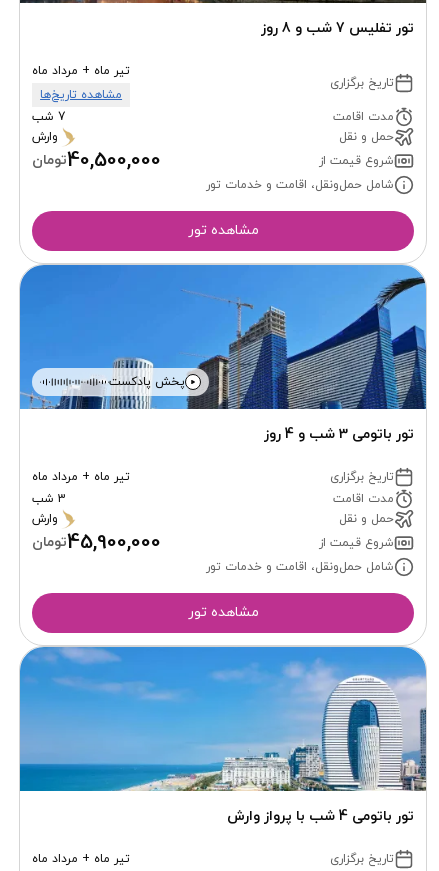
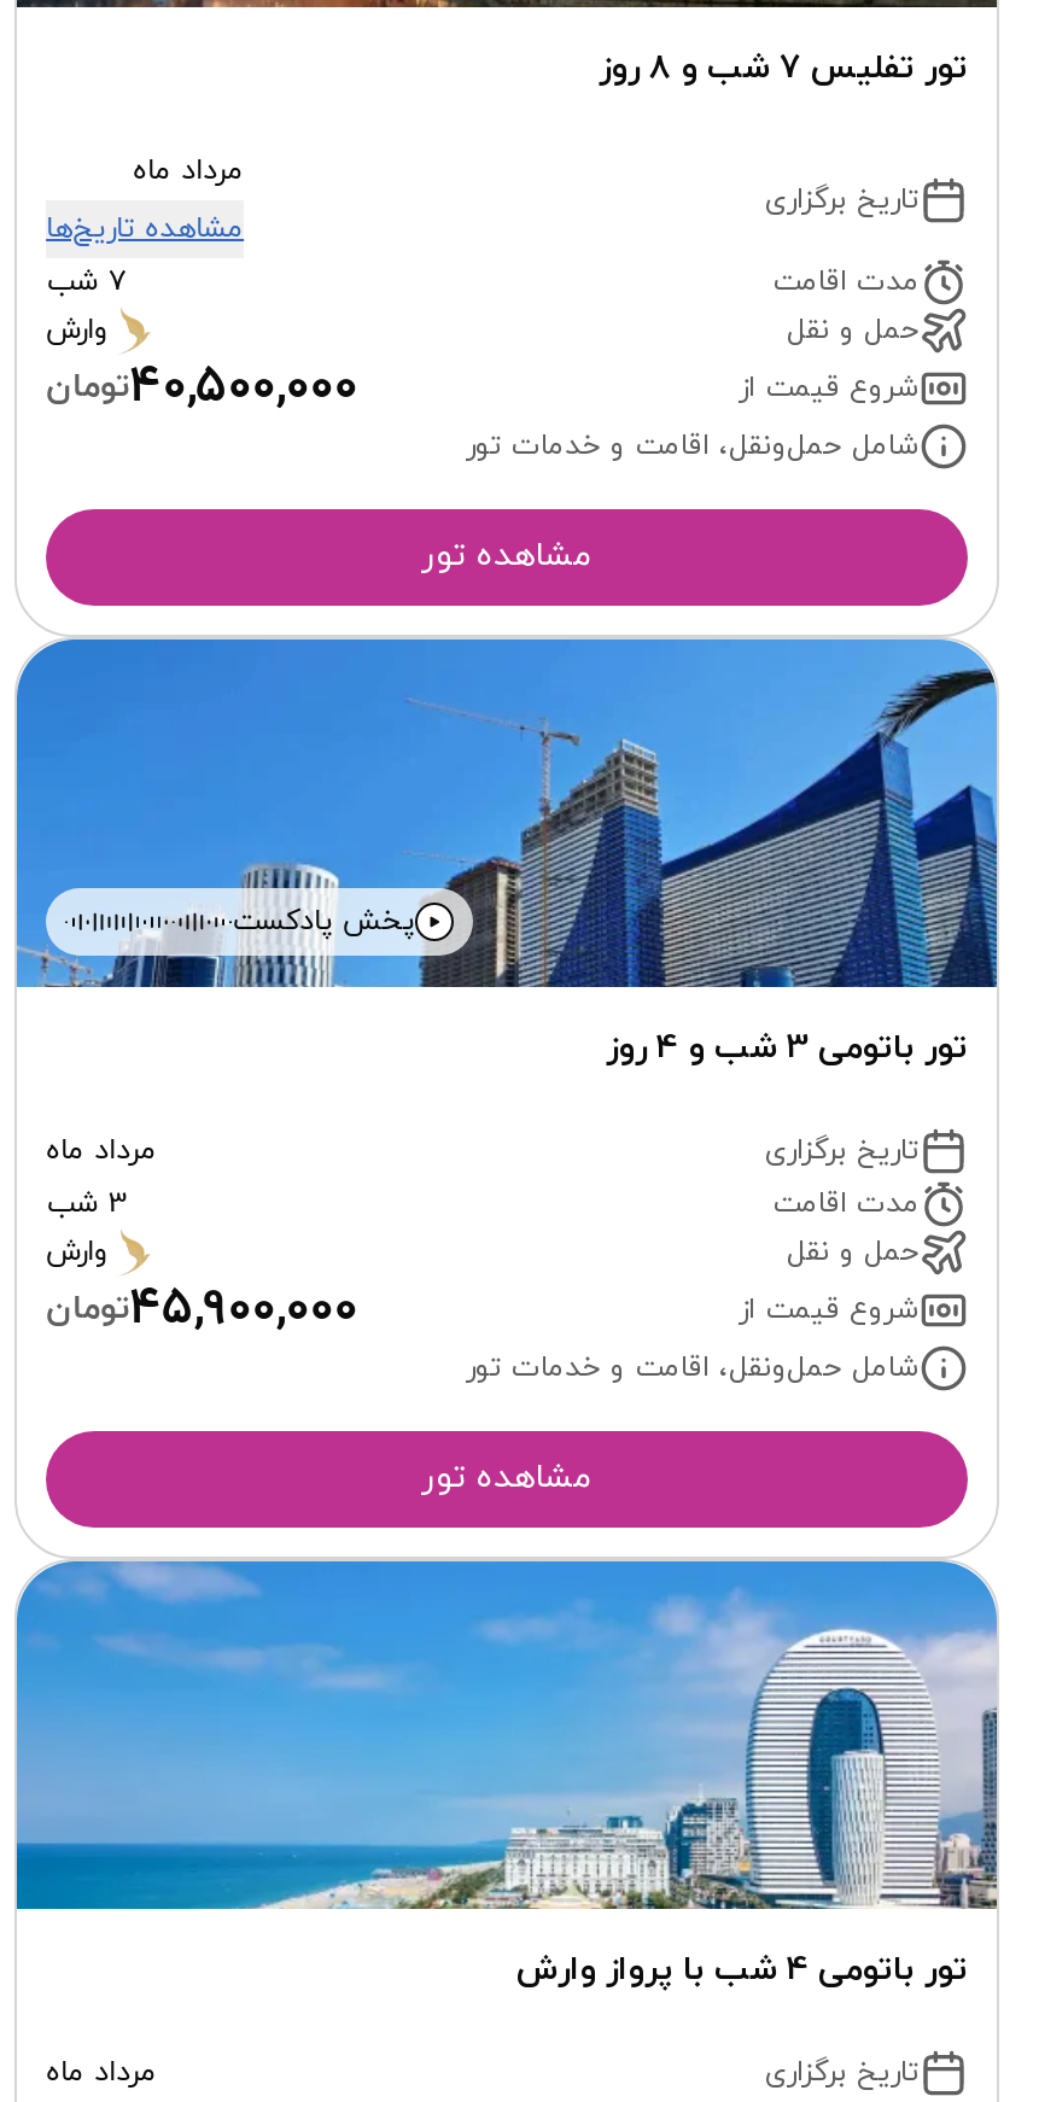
- تیر ماه + مرداد ماه
+ مرداد ماه

- تیر ماه + مرداد ماه
+ مرداد ماه

- تیر ماه + مرداد ماه
+ مرداد ماه
